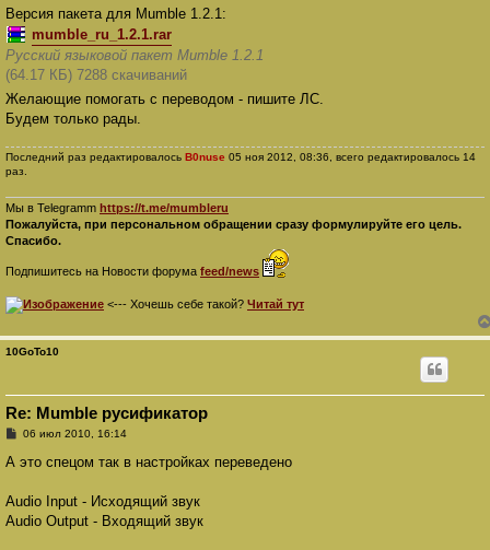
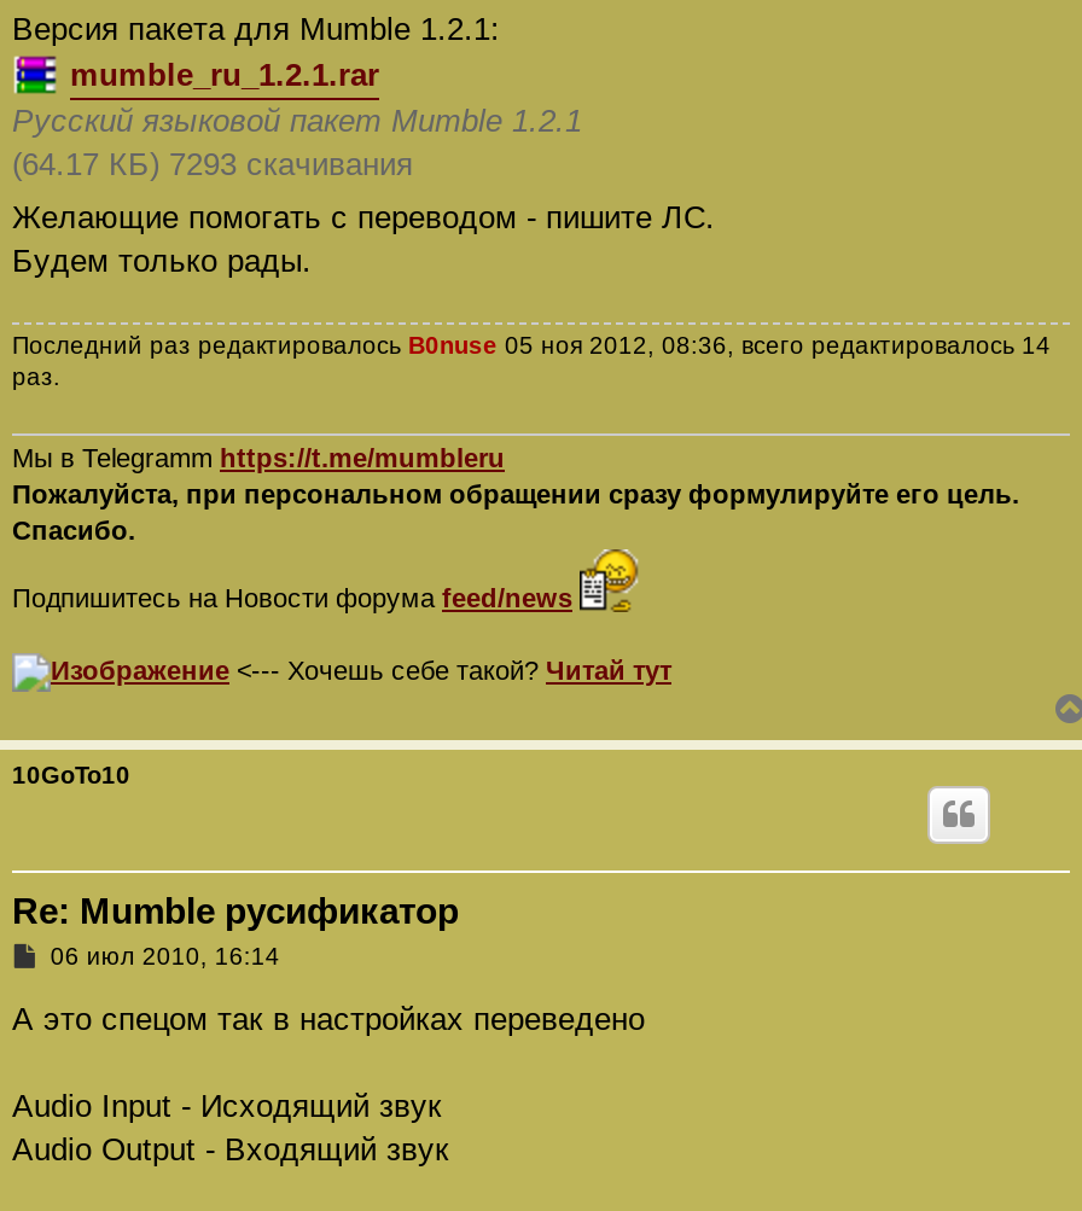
- (64.17 КБ) 7288 скачиваний
+ (64.17 КБ) 7293 скачивания
